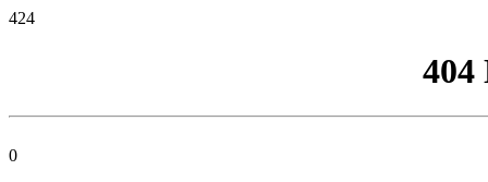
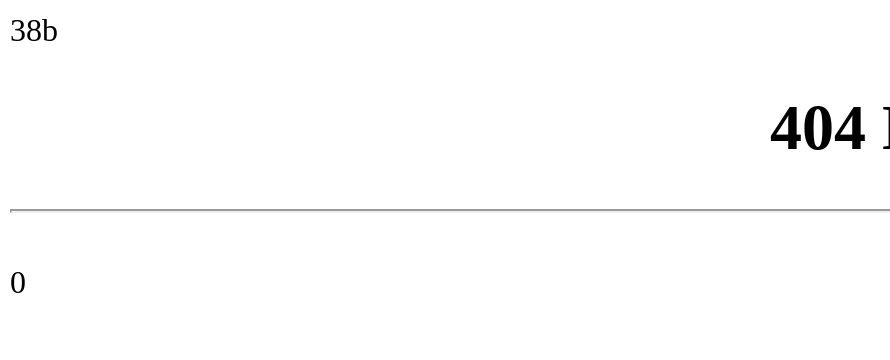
- 424
+ 38b
